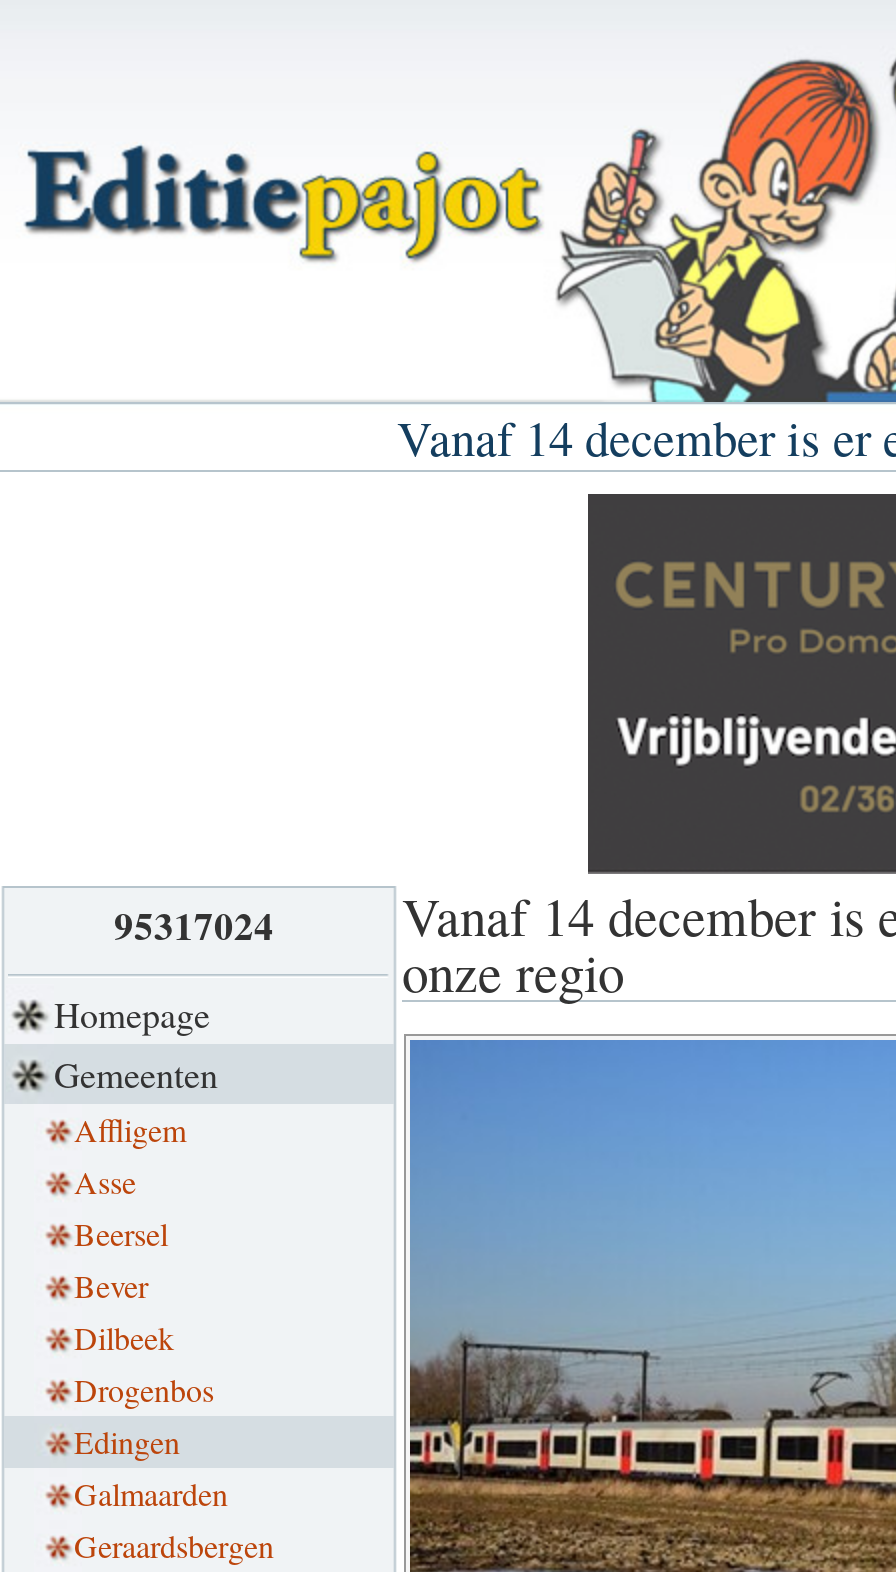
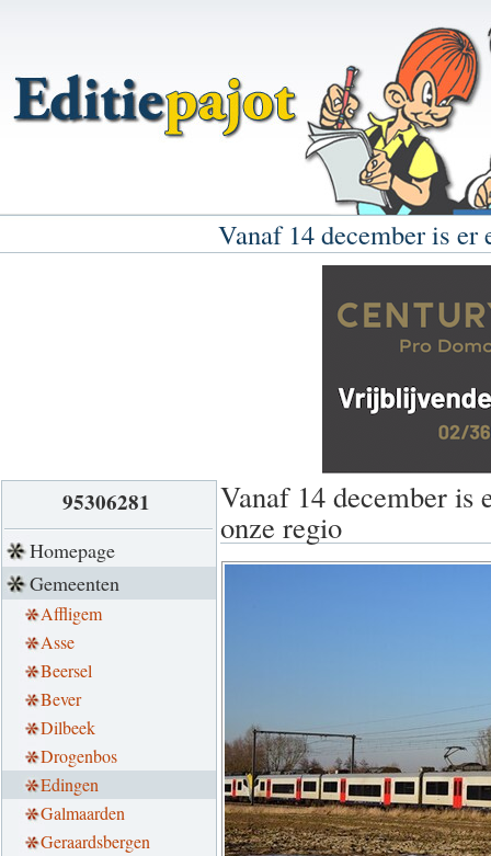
- 95317024
+ 95306281
